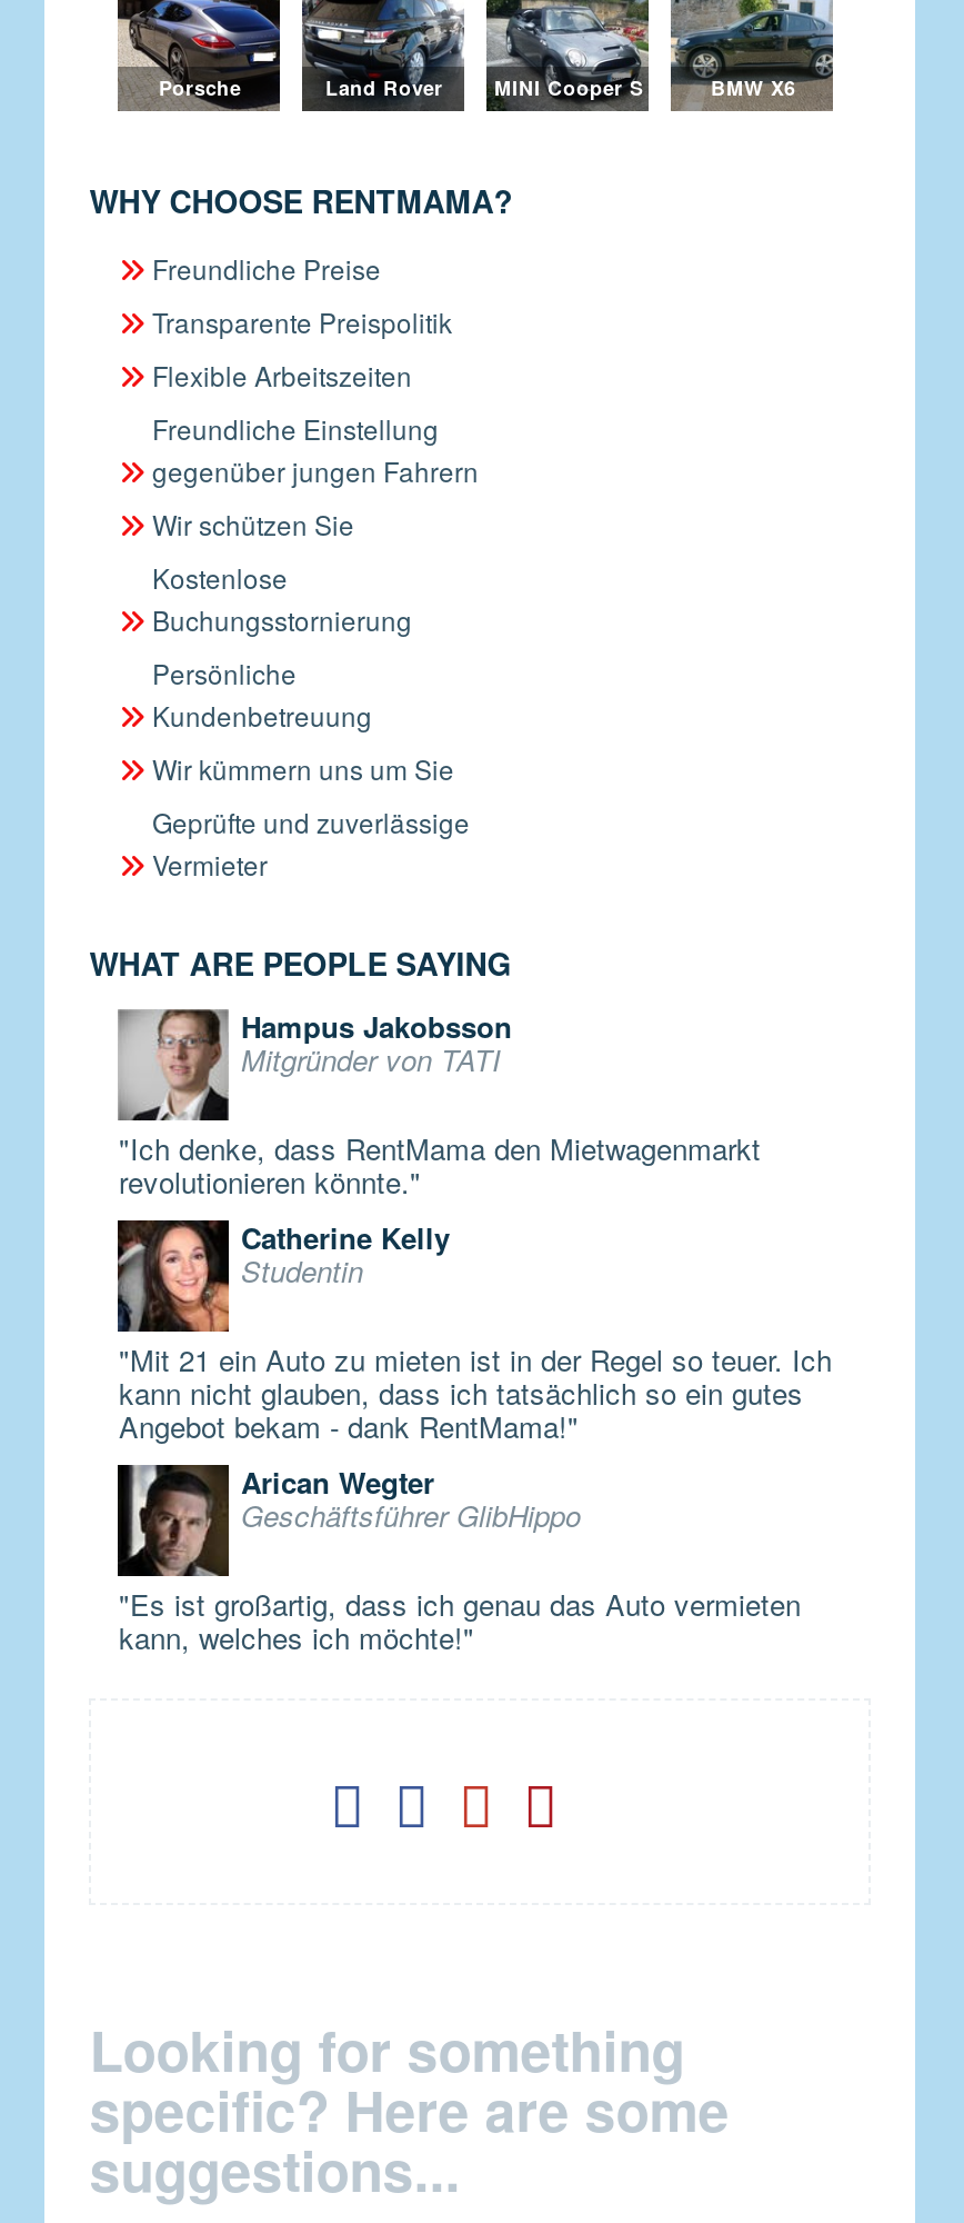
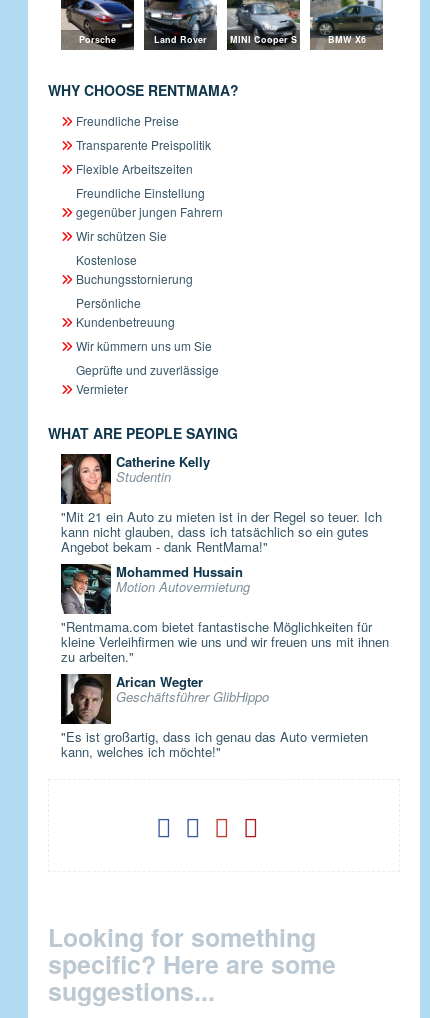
- [image]
- Hampus Jakobsson
- Mitgründer von TATI
- "Ich denke, dass RentMama den Mietwagenmarkt
- revolutionieren könnte."

moved up: [image] | Catherine Kelly | Studentin | "Mit 21 ein Auto zu mieten ist in der Regel so teuer. Ich | kann nicht glauben, dass ich tatsächlich so ein gutes | Angebot bekam - dank RentMama!"

+ [image]
+ Mohammed Hussain
+ Motion Autovermietung
+ "Rentmama.com bietet fantastische Möglichkeiten für
+ kleine Verleihfirmen wie uns und wir freuen uns mit ihnen
+ zu arbeiten."
